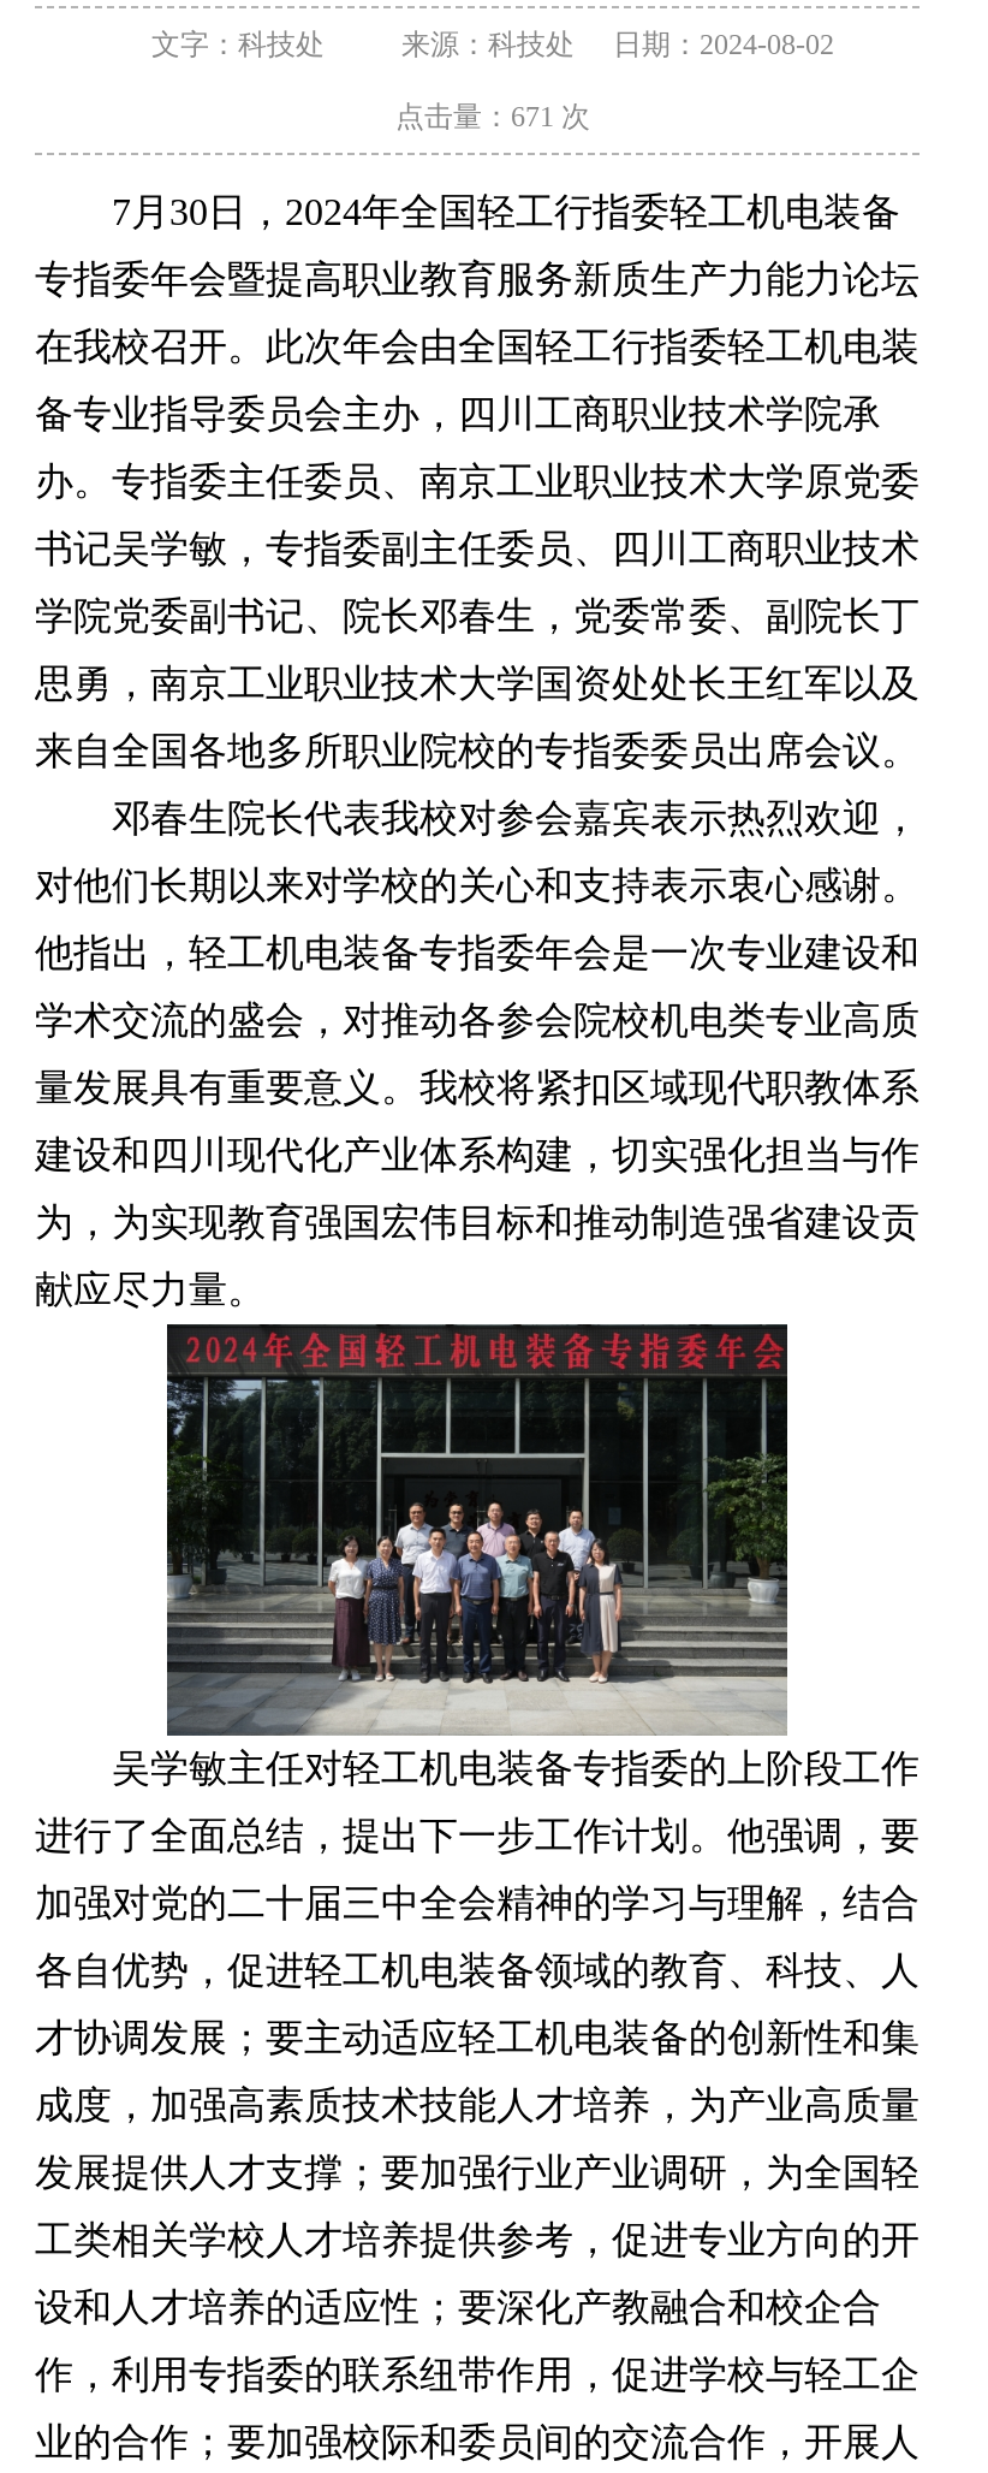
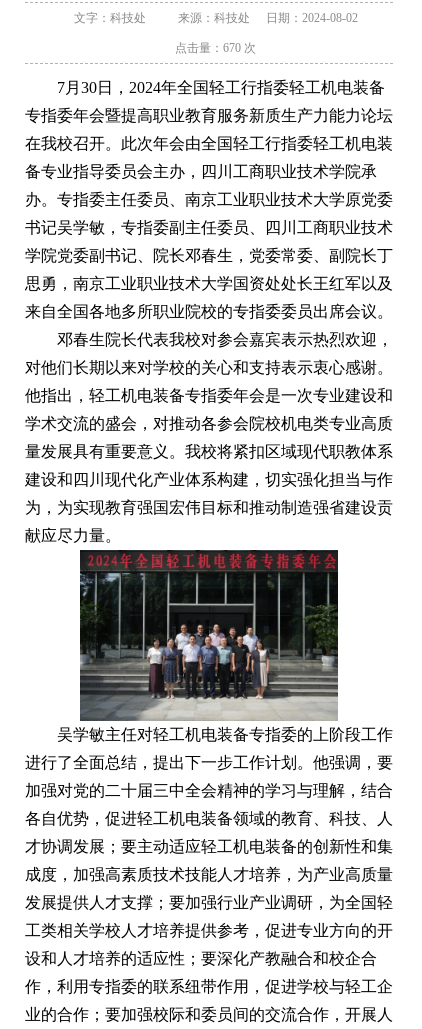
- 点击量：671次
+ 点击量：670次
